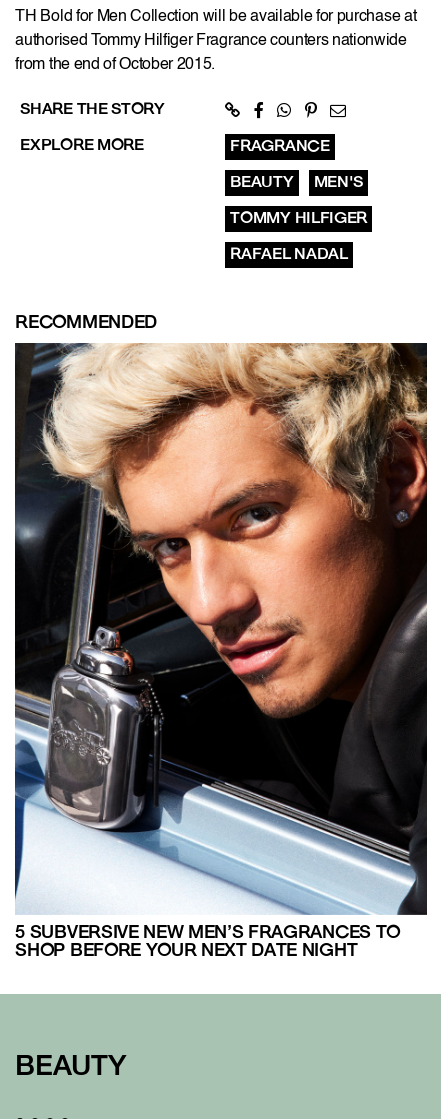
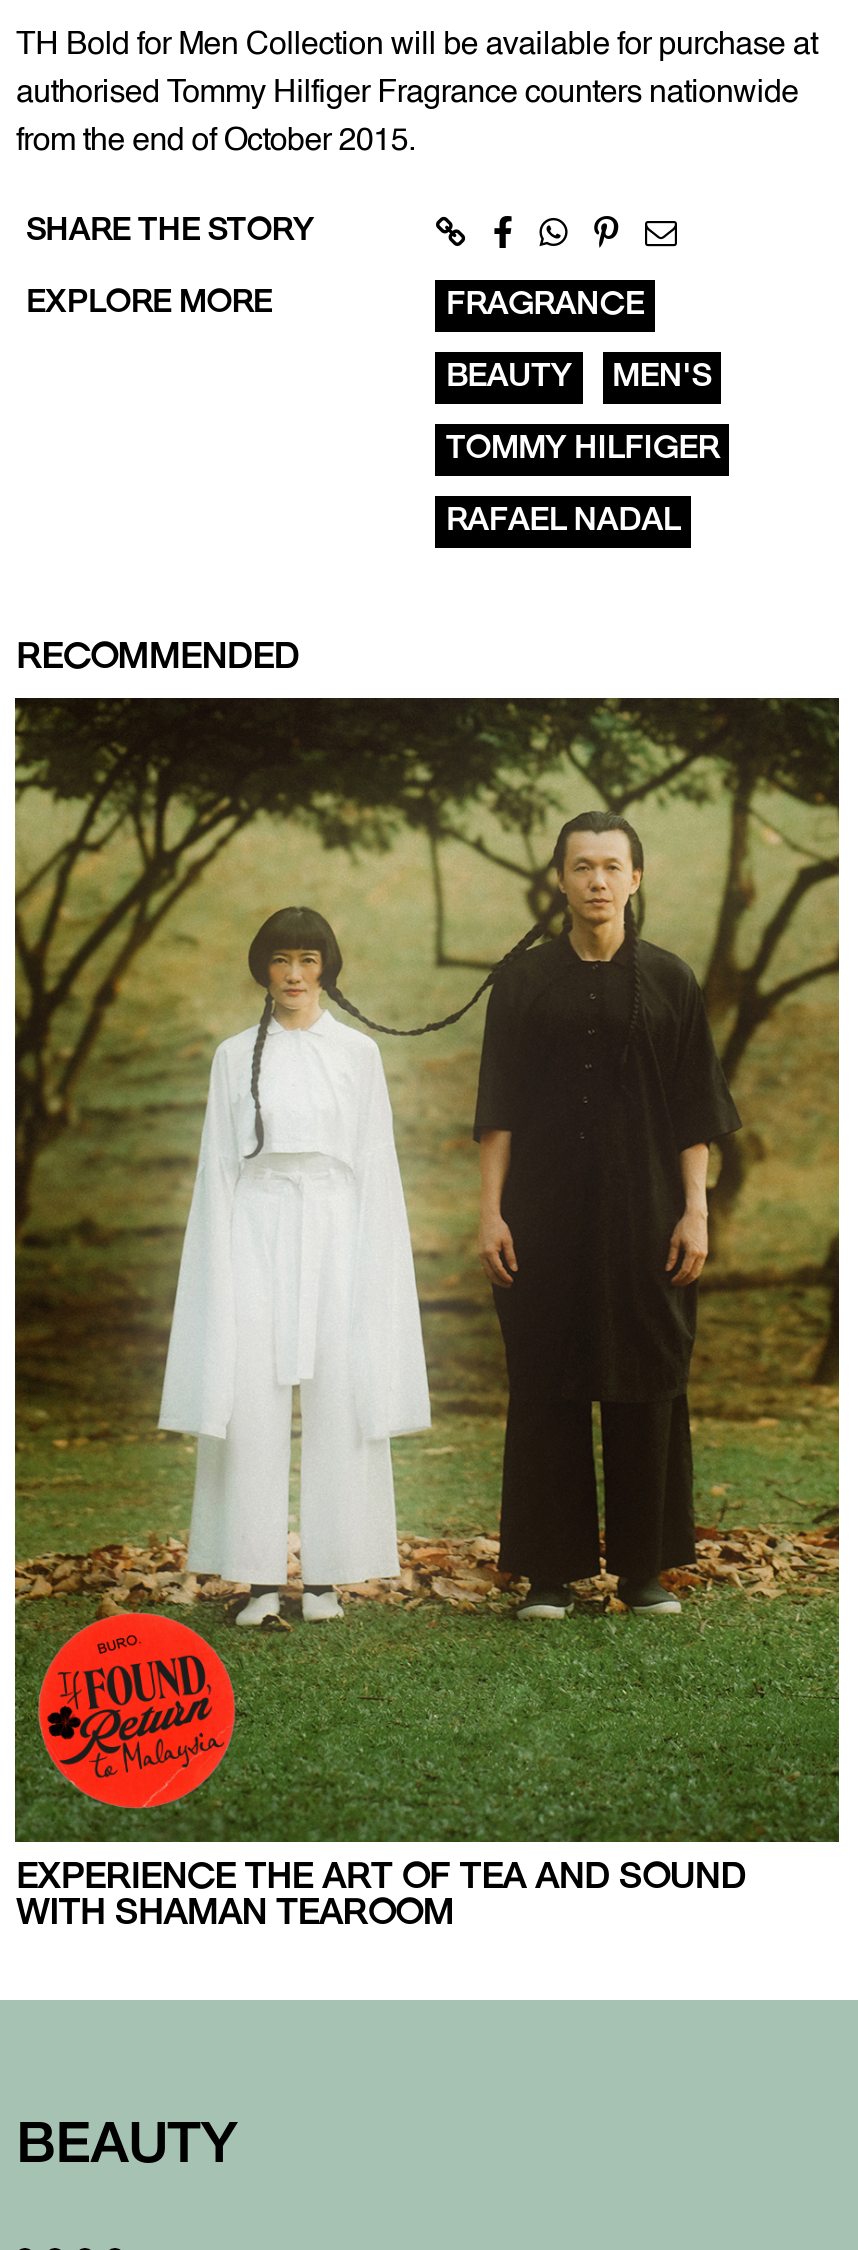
- [image]
- 5 SUBVERSIVE NEW MEN’S FRAGRANCES TO
- SHOP BEFORE YOUR NEXT DATE NIGHT
+ [image]
+ EXPERIENCE THE ART OF TEA AND SOUND
+ WITH SHAMAN TEAROOM
